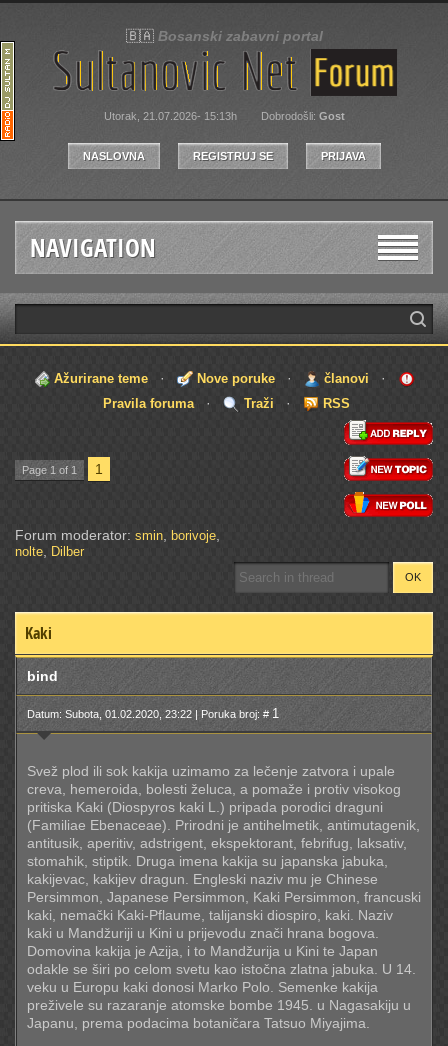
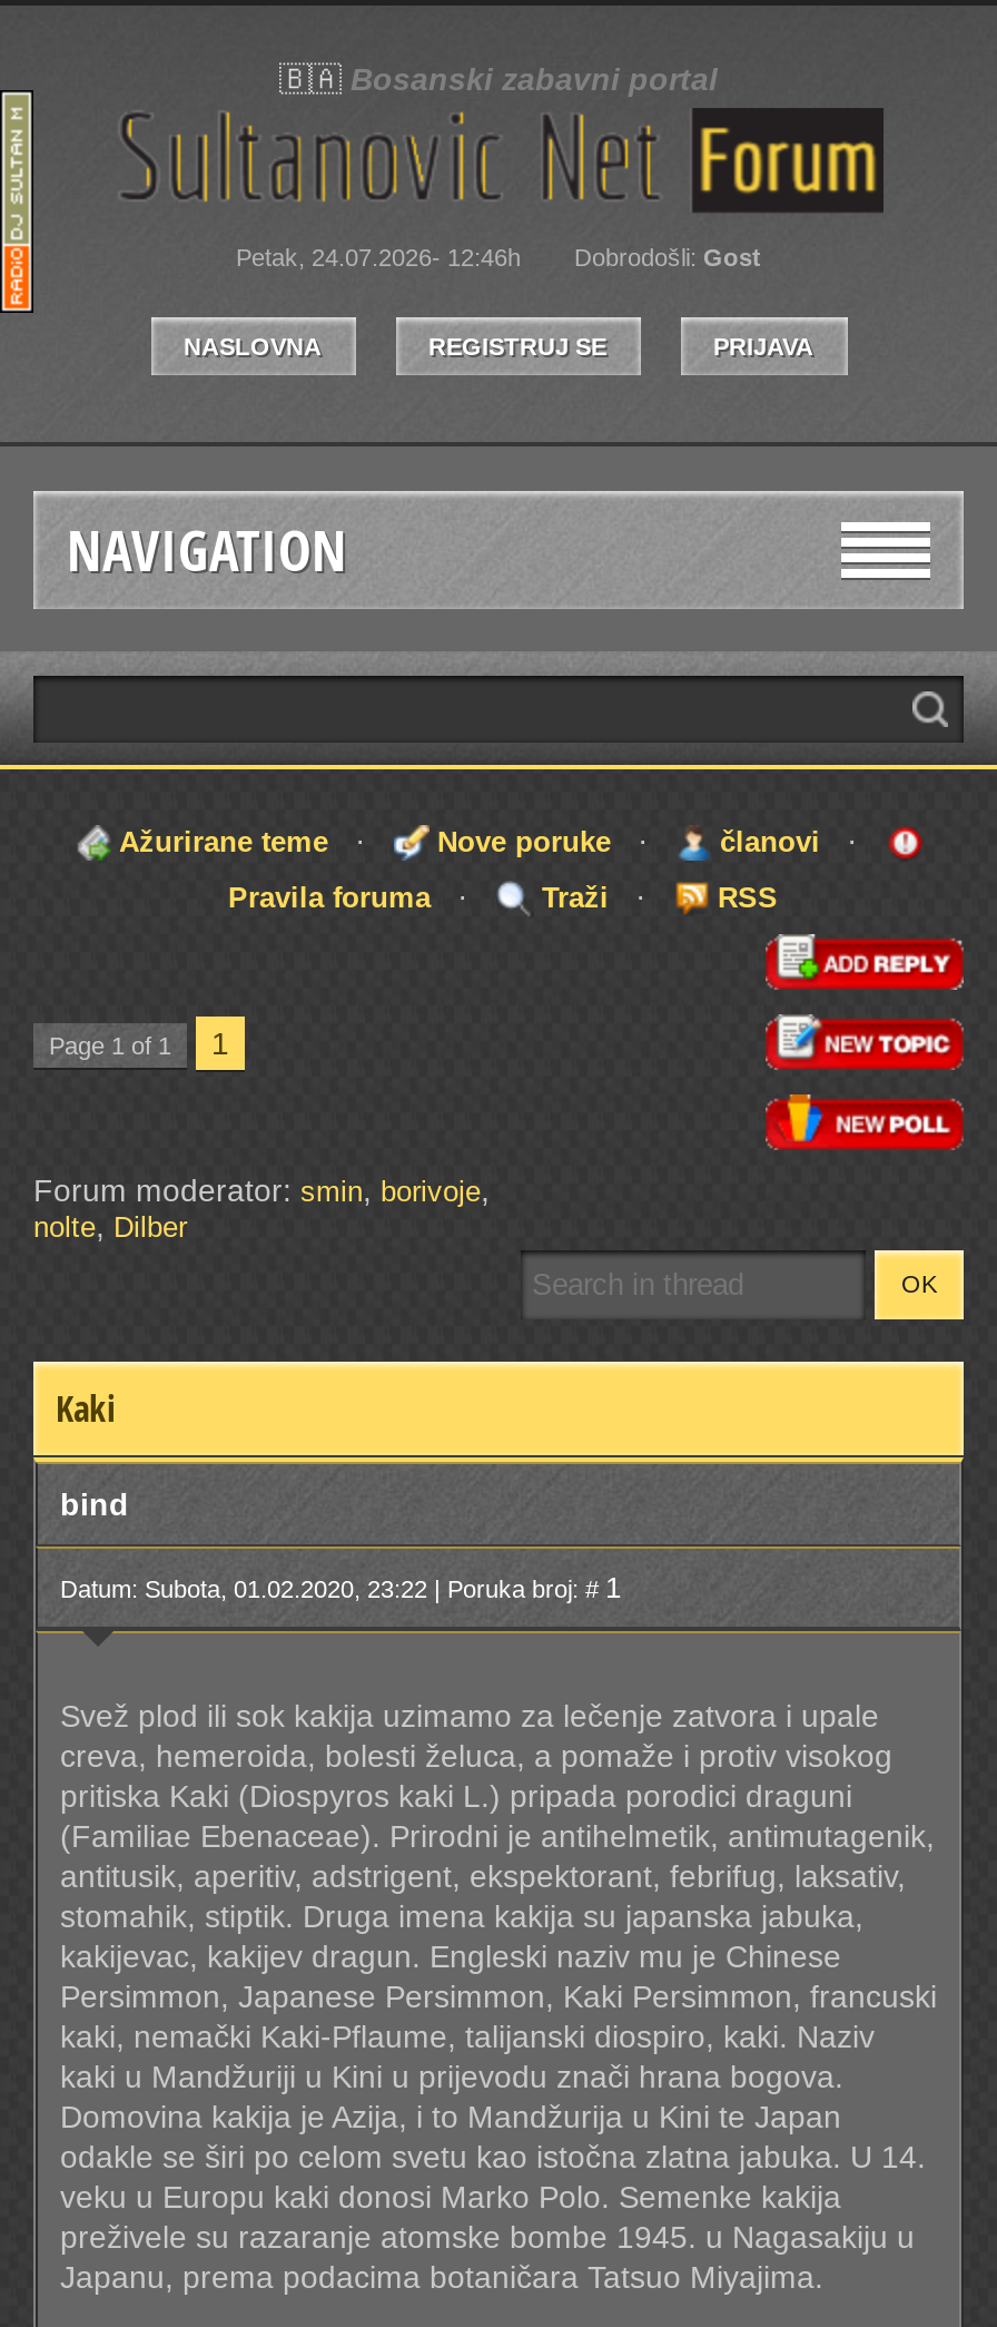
- Utorak, 21.07.2026- 15:13h Dobrodošli: Gost
+ Petak, 24.07.2026- 12:46h Dobrodošli: Gost
